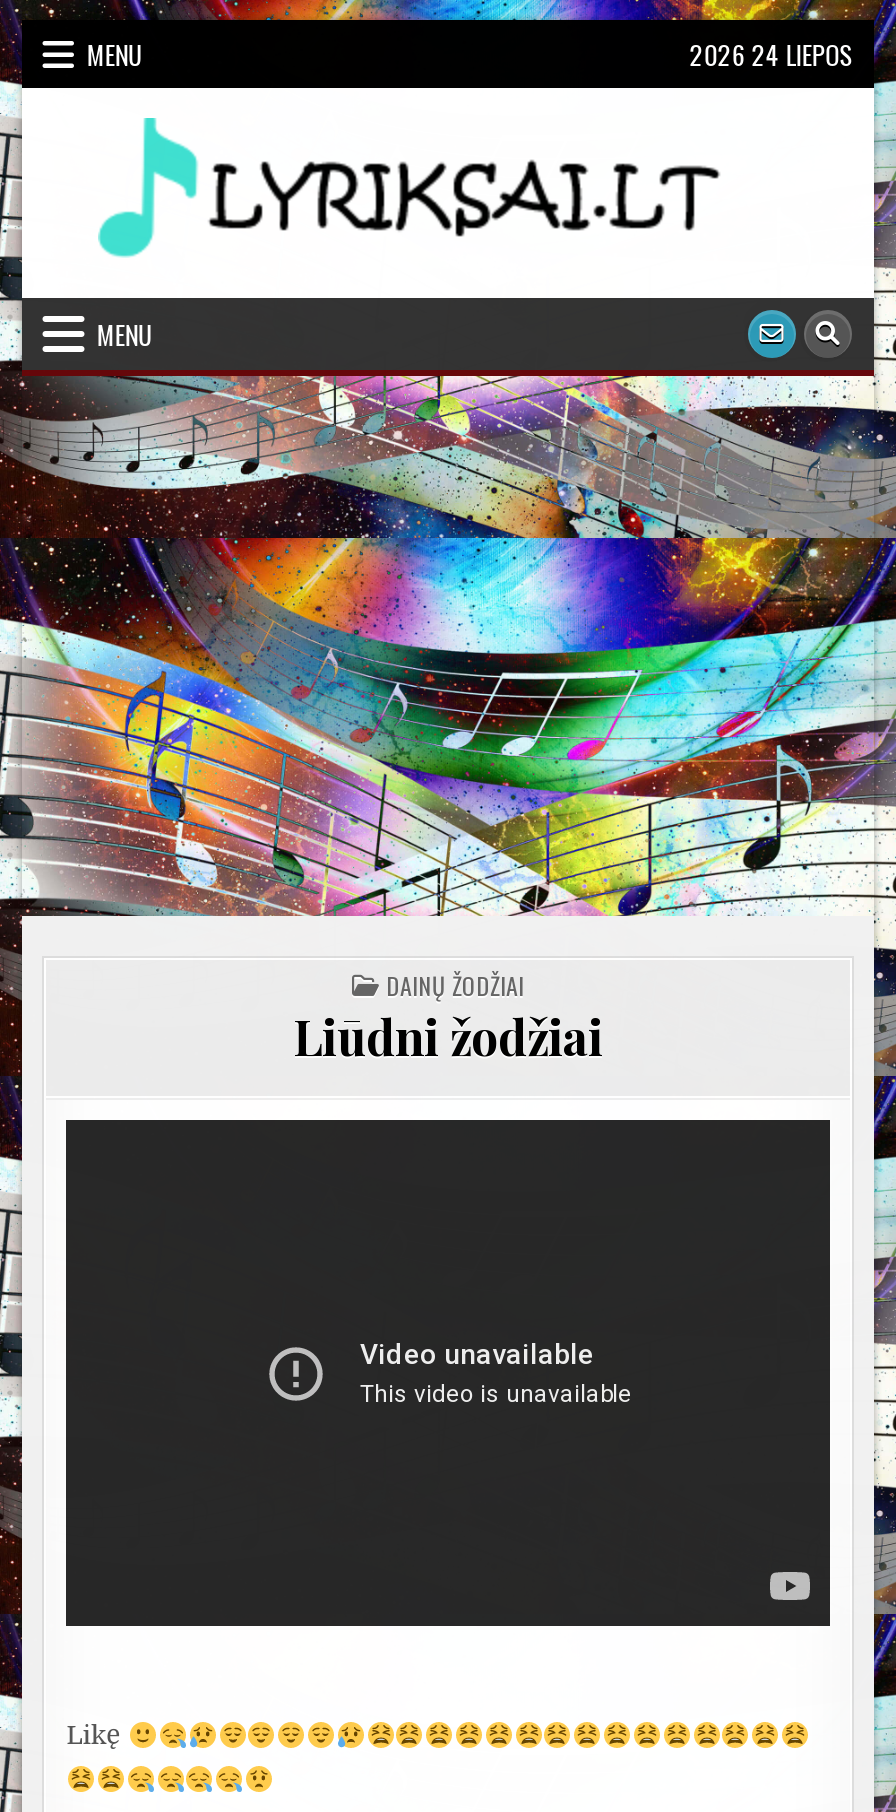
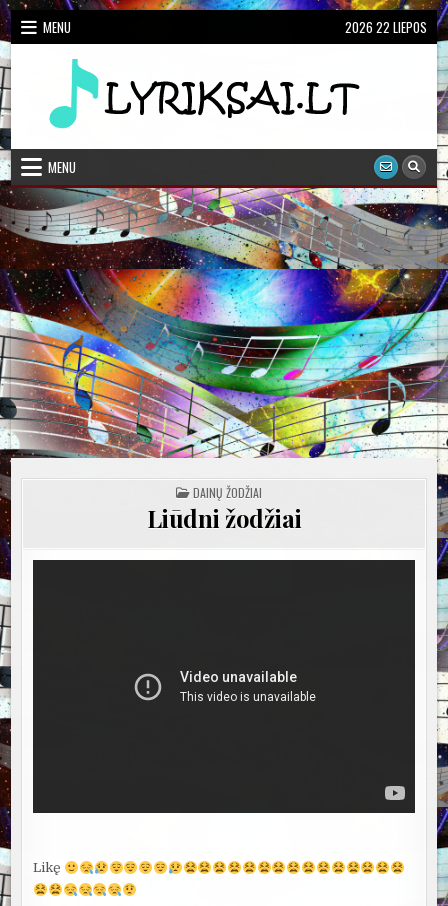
- 2026 24 LIEPOS
+ 2026 22 LIEPOS
